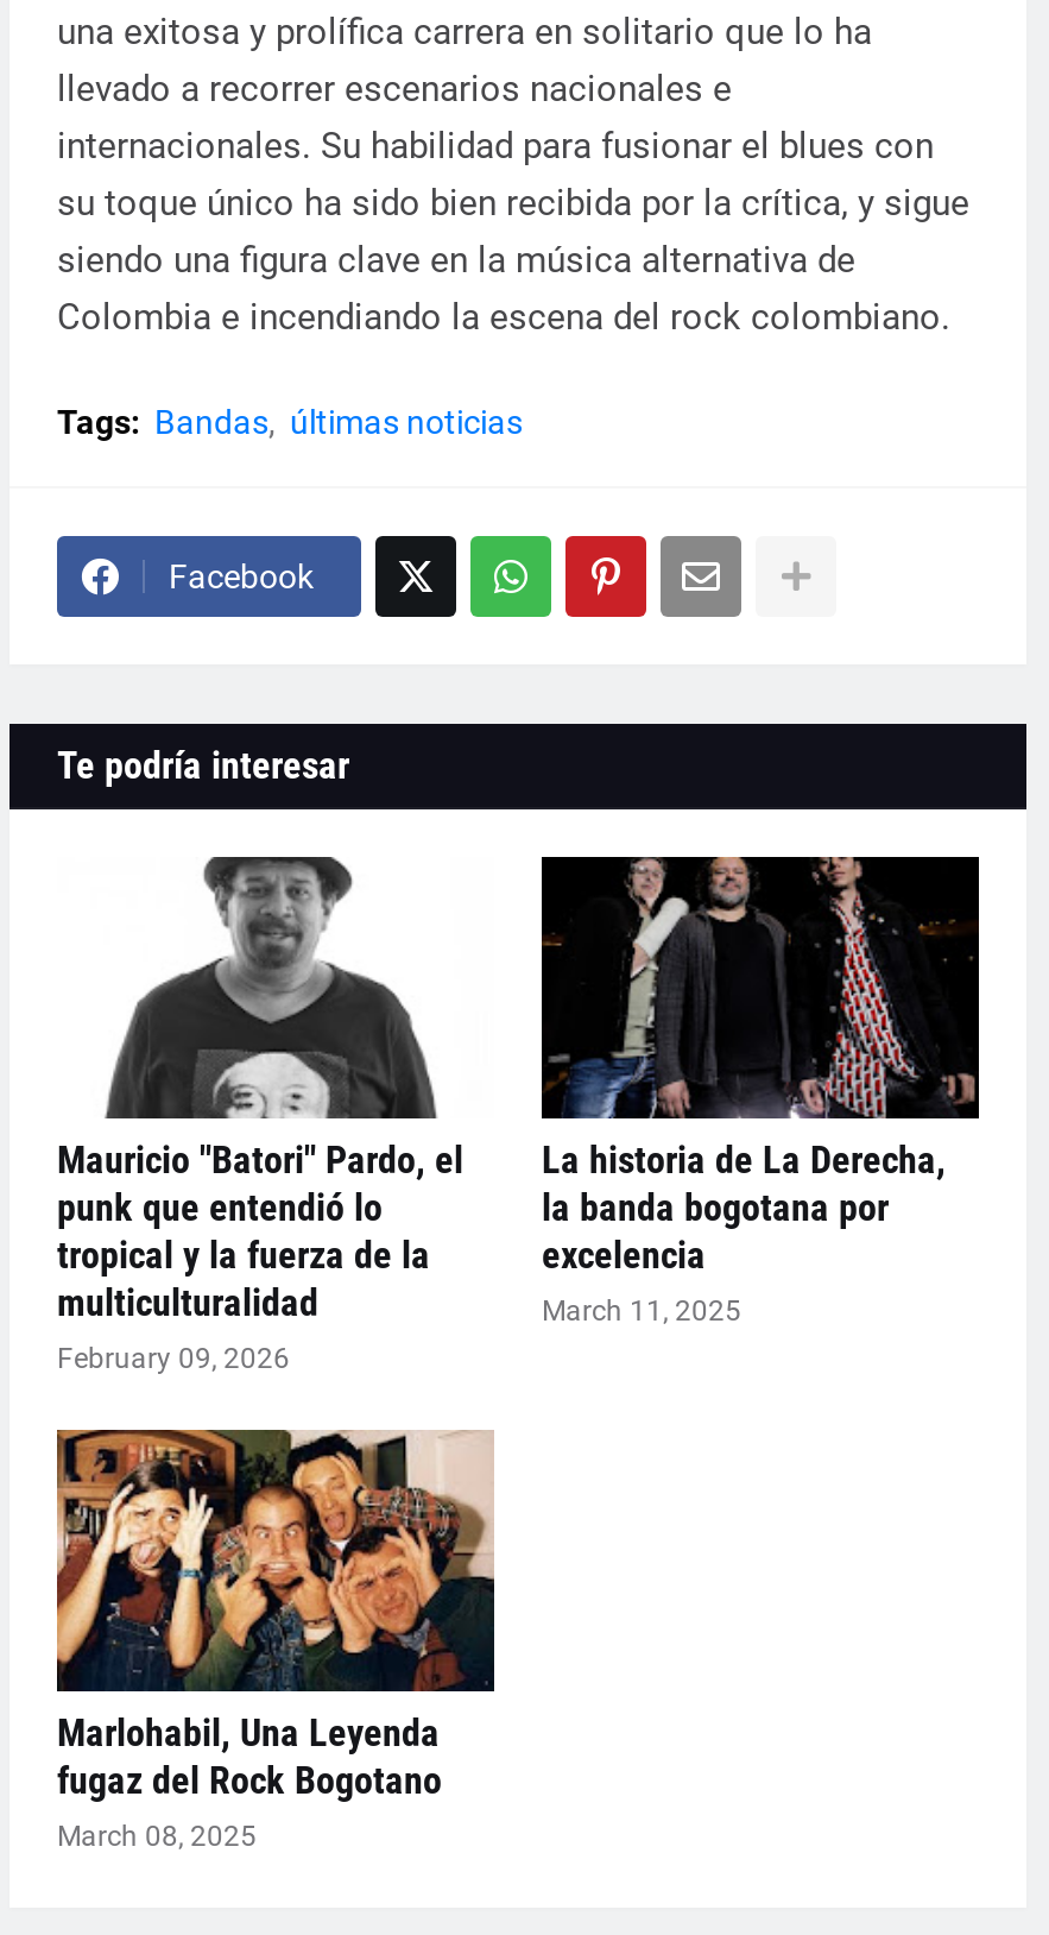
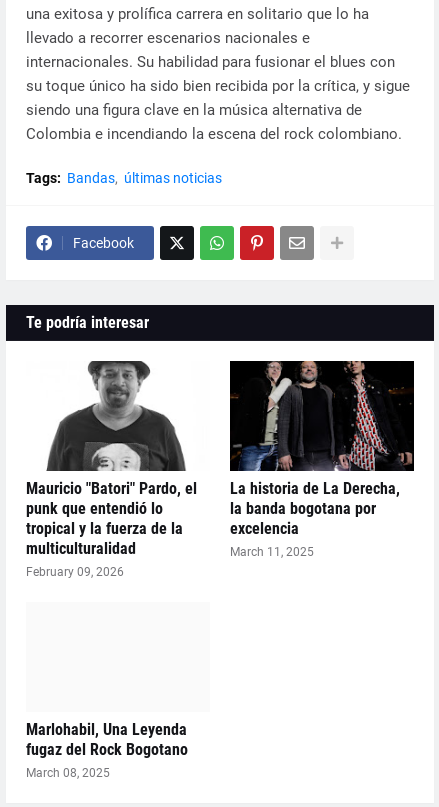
- [image]
